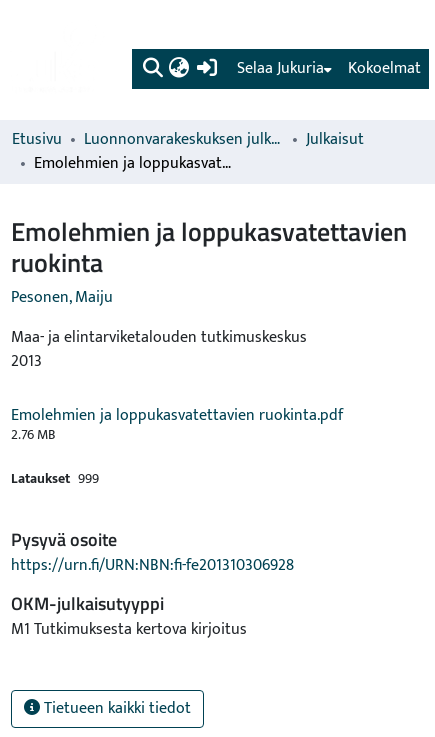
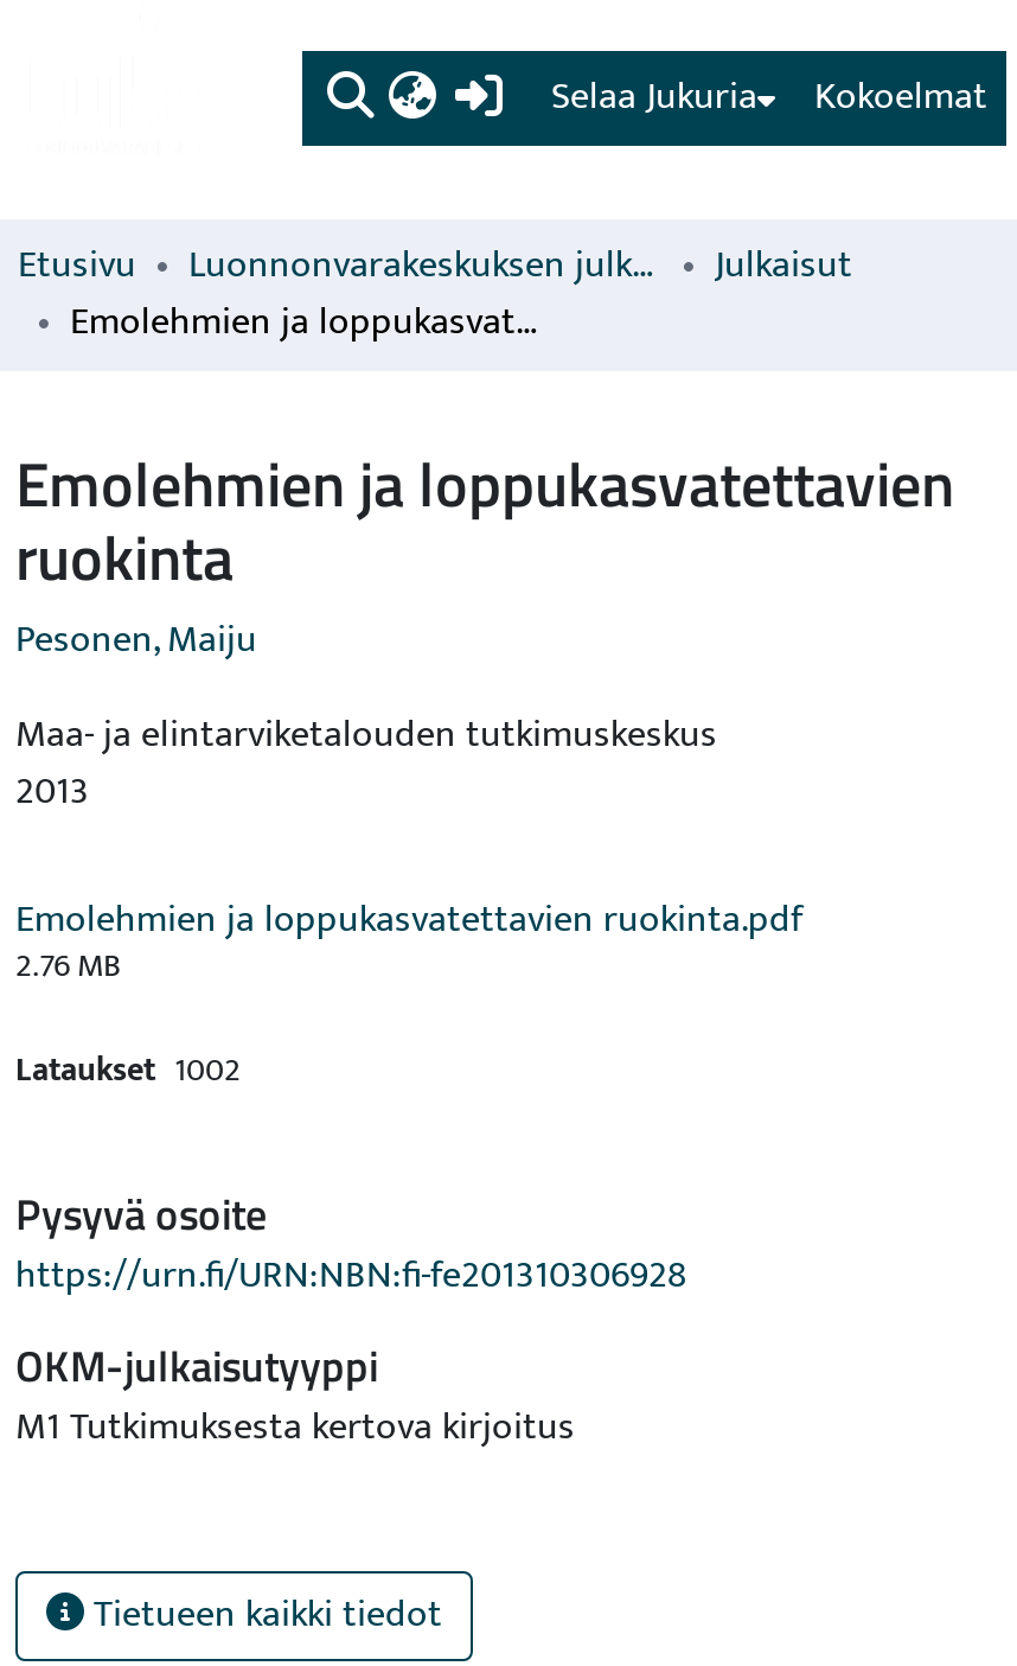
- Lataukset 999
+ Lataukset 1002
